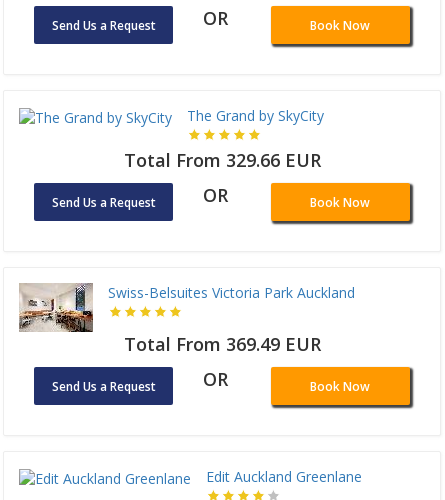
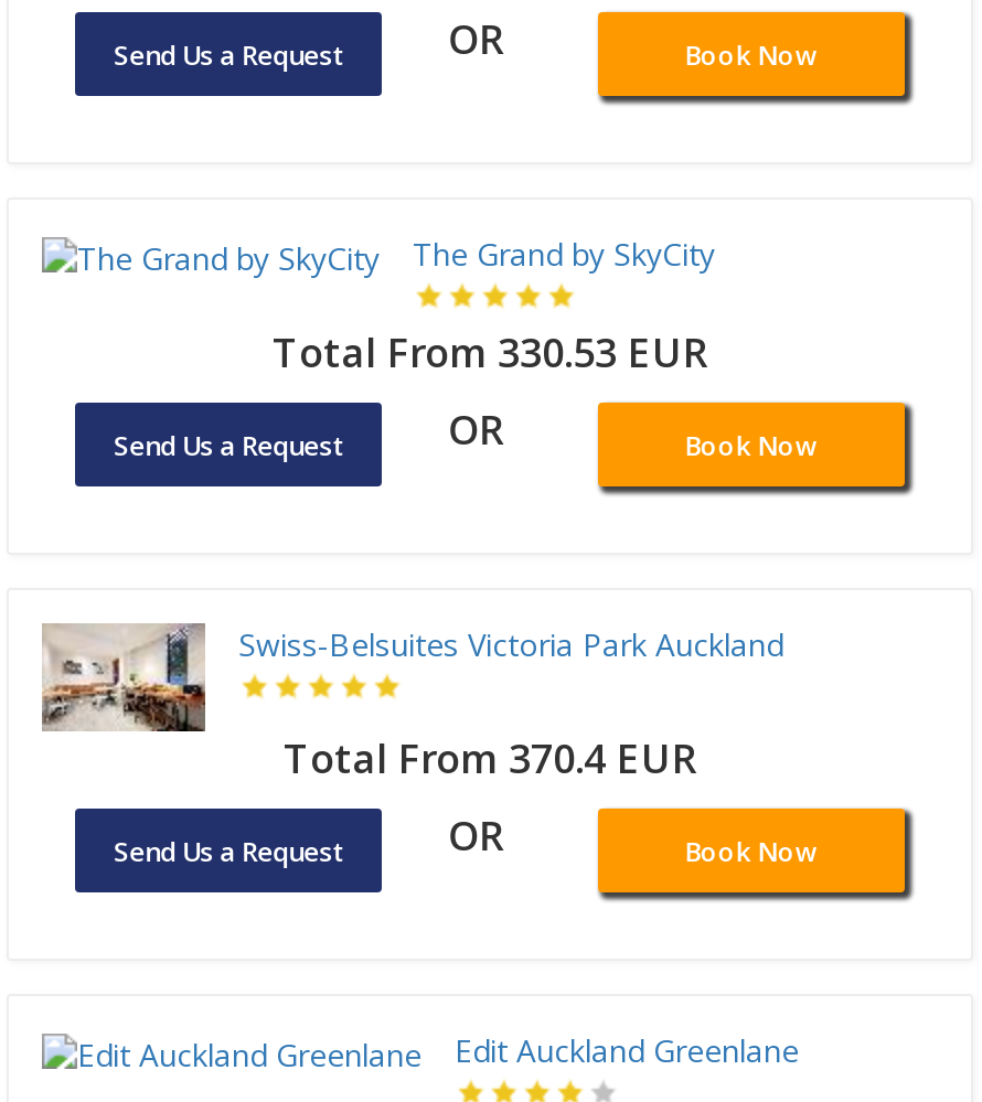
- Total From 329.66 EUR
+ Total From 330.53 EUR

- Total From 369.49 EUR
+ Total From 370.4 EUR
